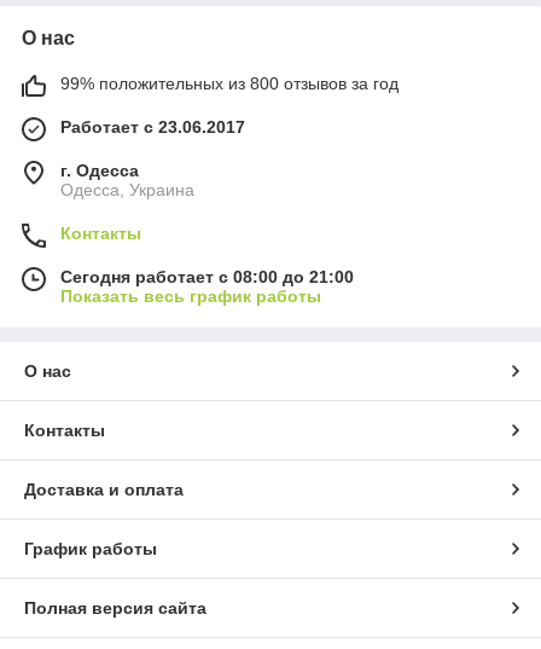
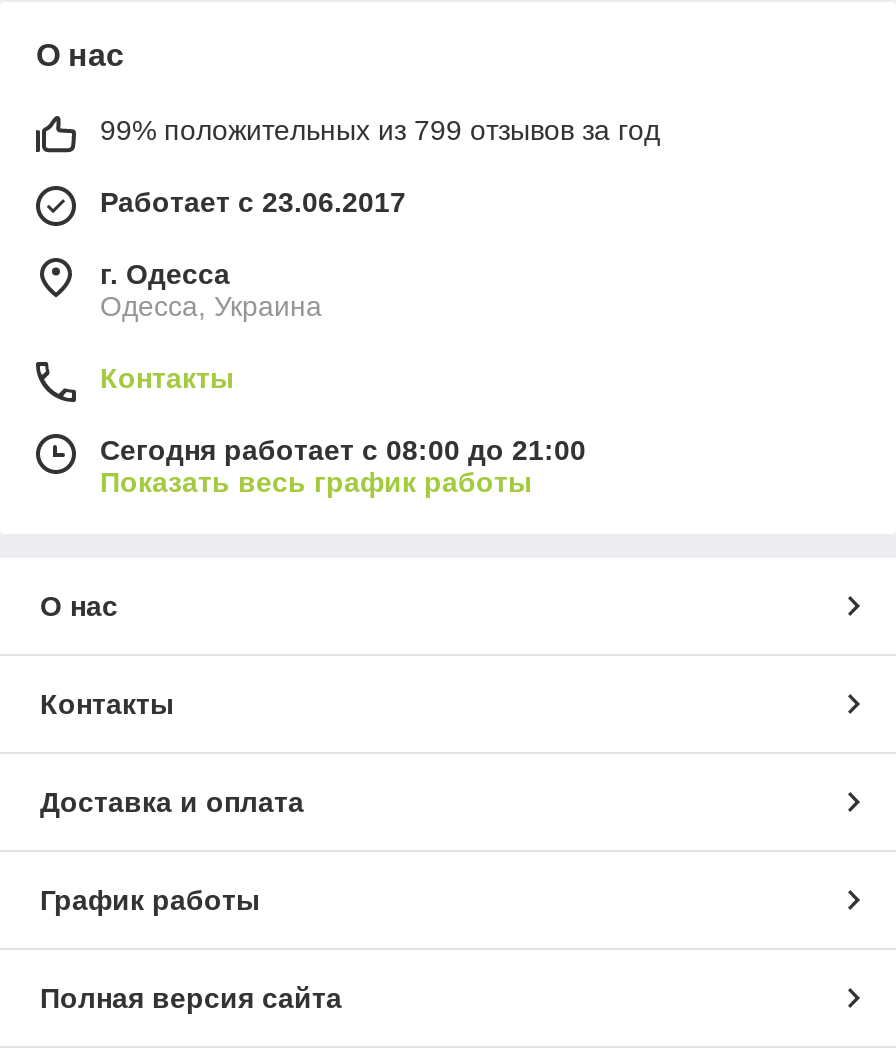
- 99% положительных из 800 отзывов за год
+ 99% положительных из 799 отзывов за год
